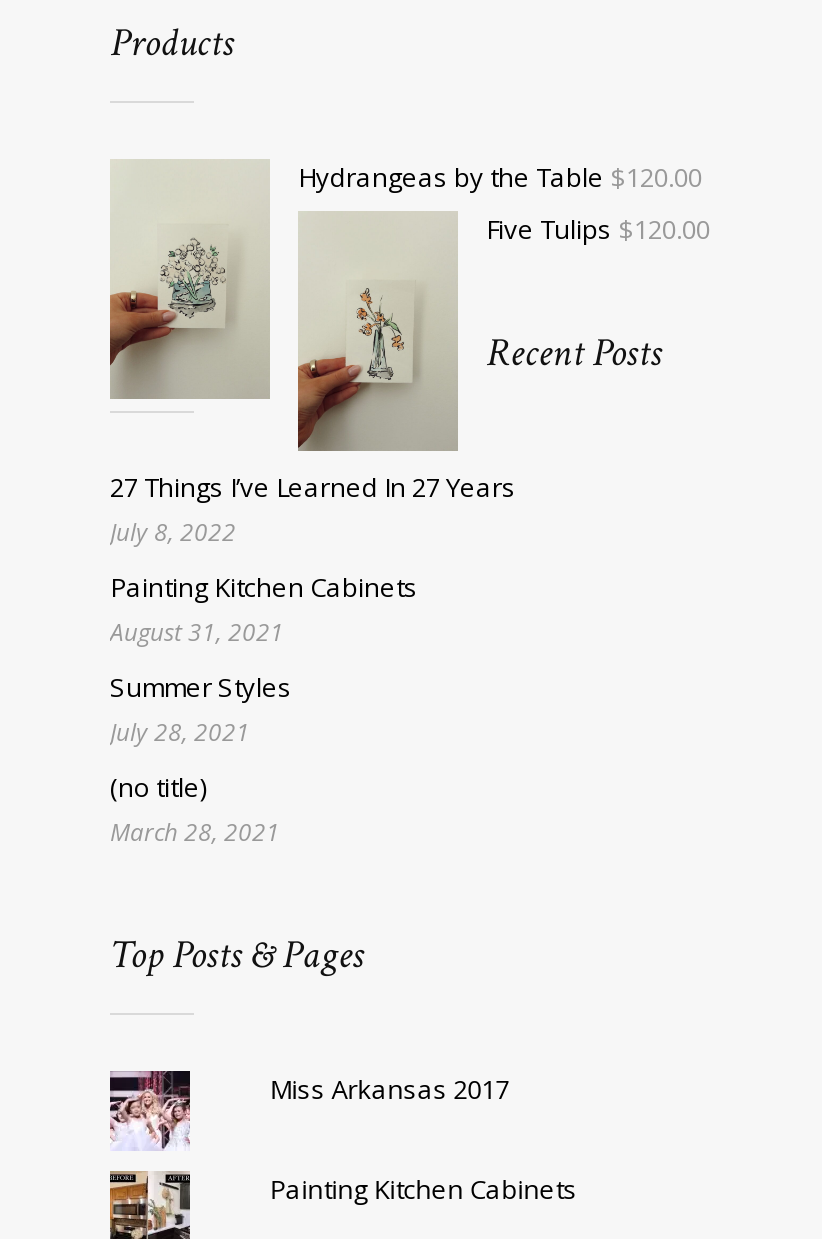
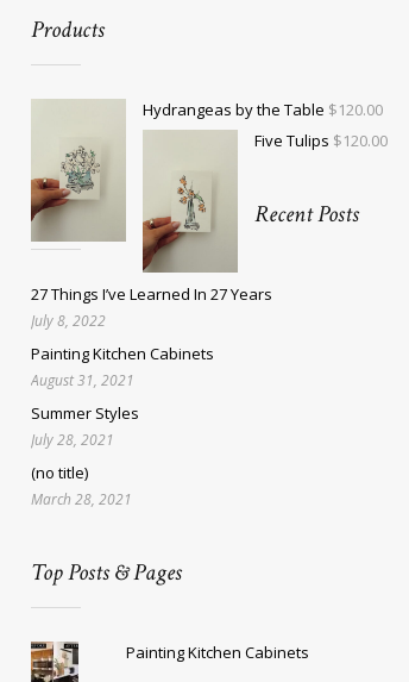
- [image]
- Miss Arkansas 2017
